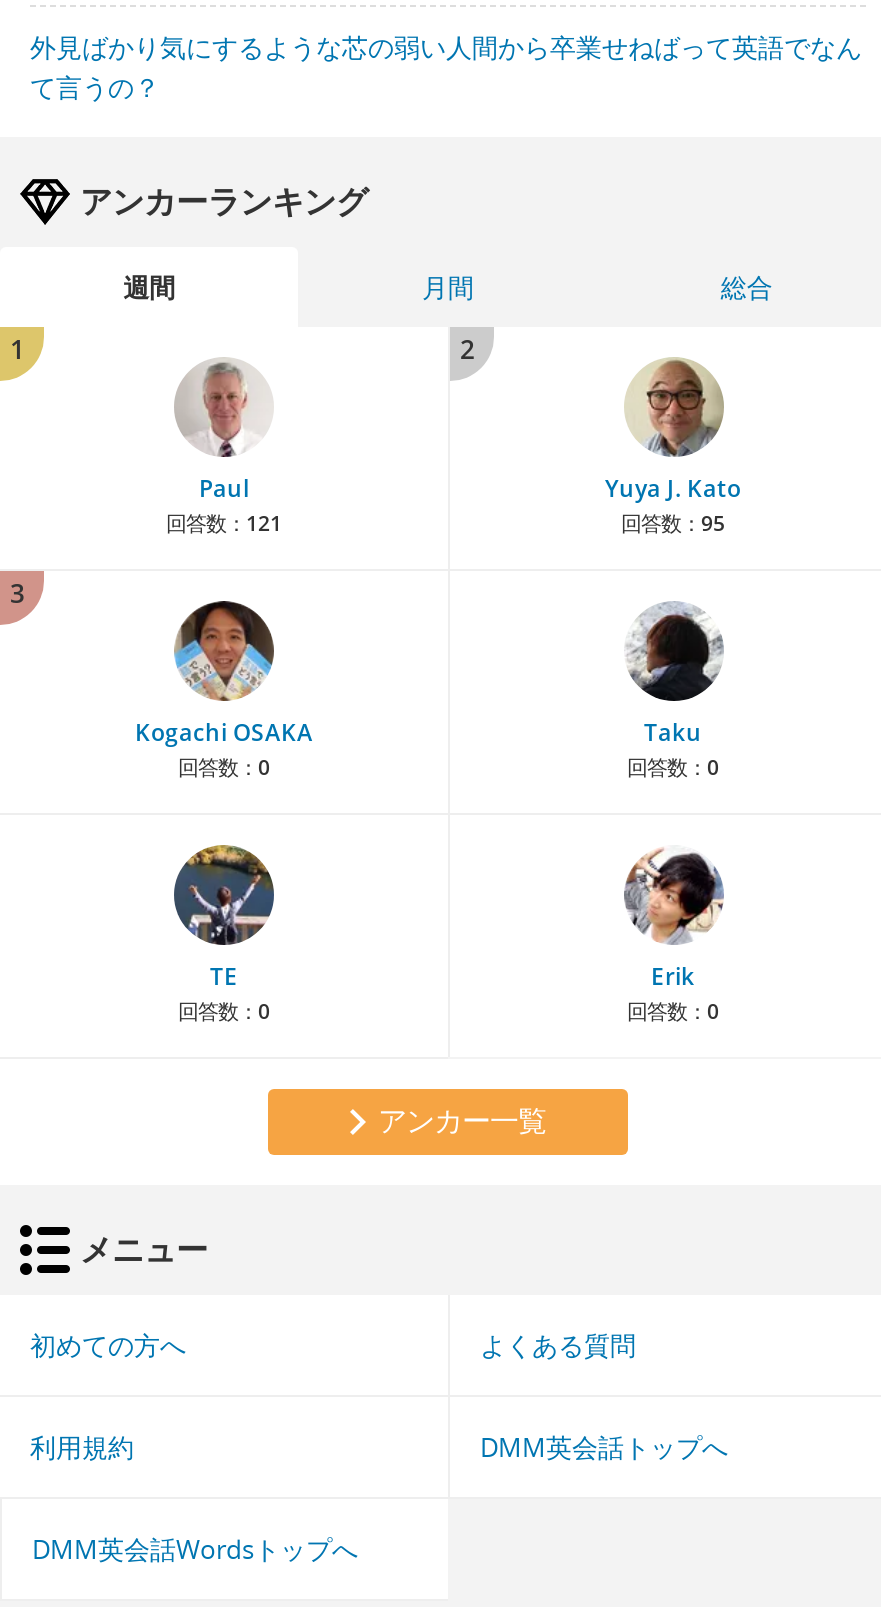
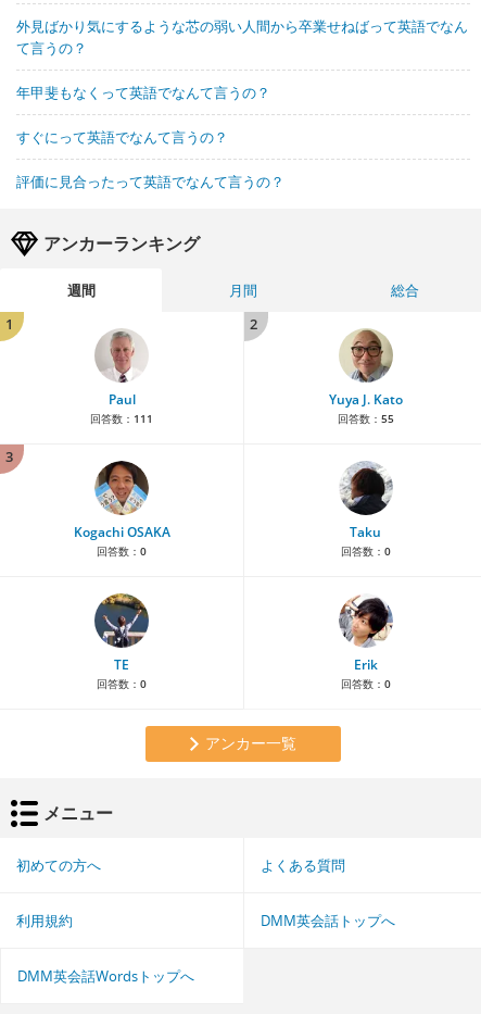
+ 年甲斐もなくって英語でなんて言うの？
+ すぐにって英語でなんて言うの？
+ 評価に見合ったって英語でなんて言うの？

- 回答数：121
+ 回答数：111

- 回答数：95
+ 回答数：55
